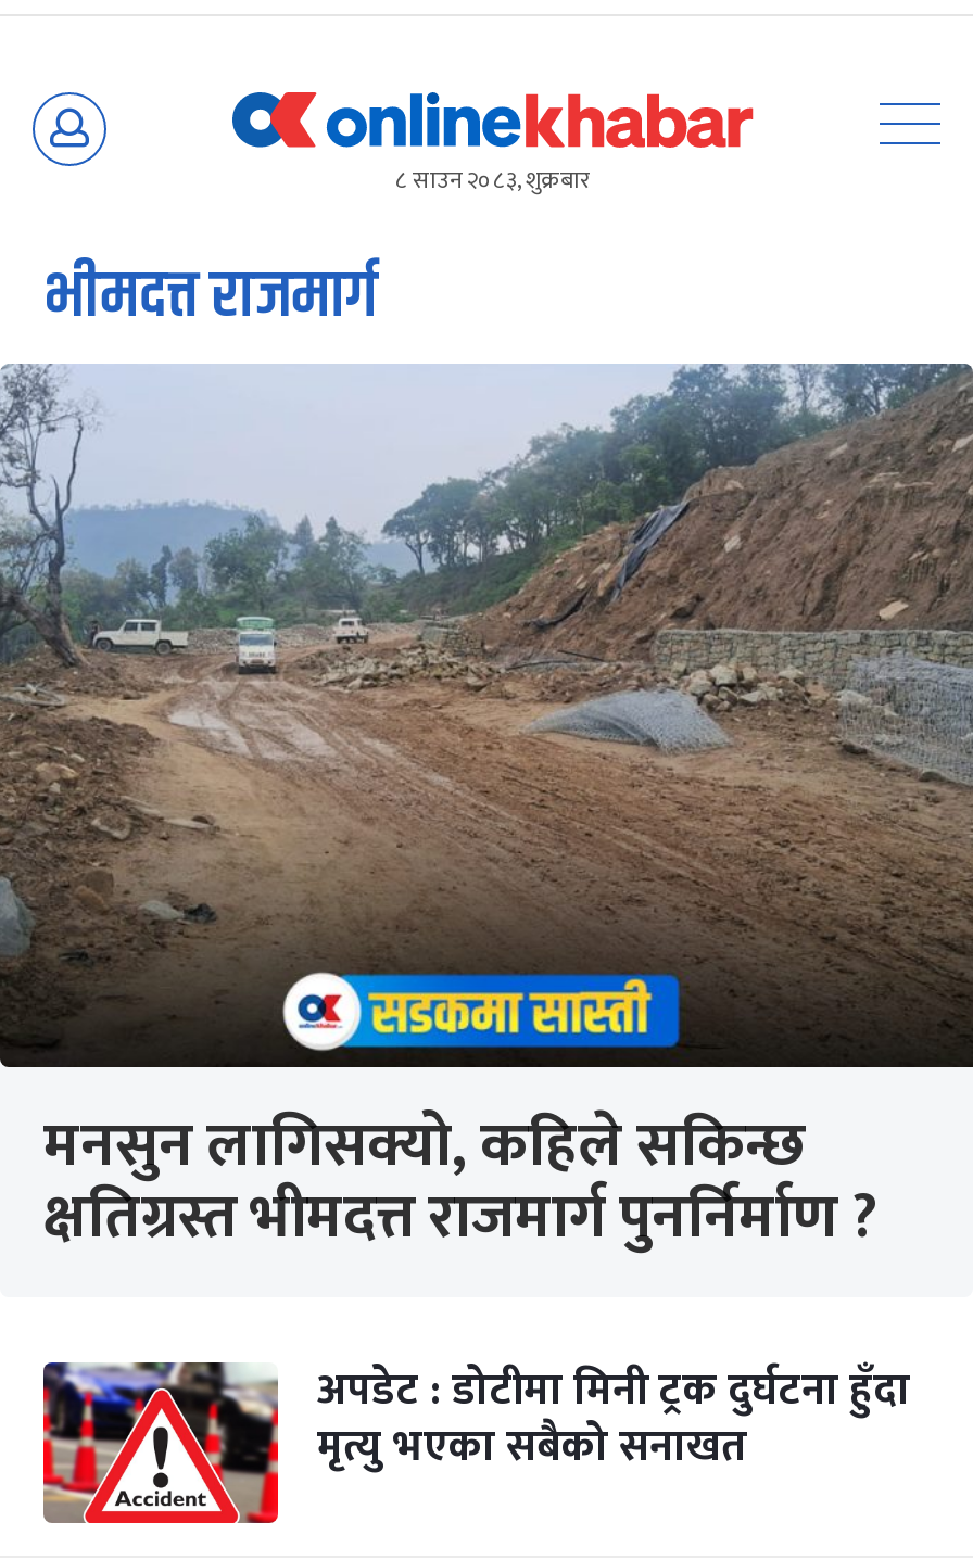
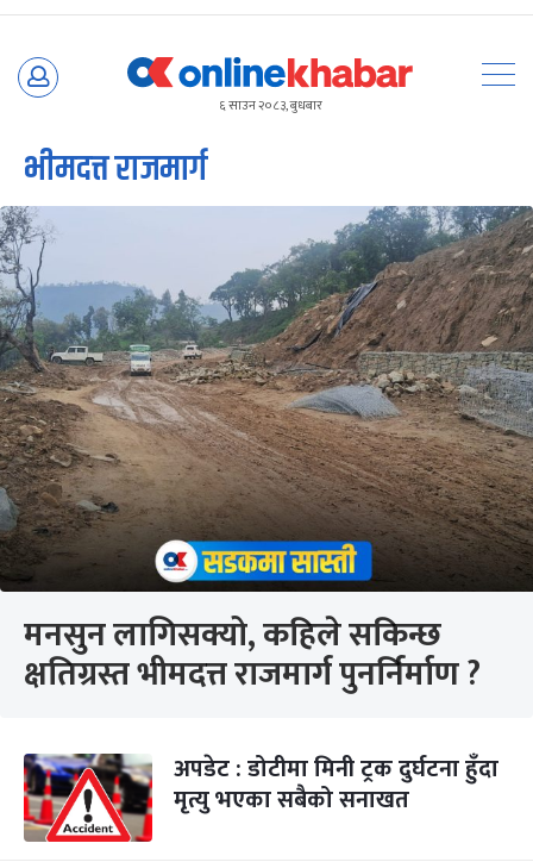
- ८ साउन २०८३, शुक्रबार
+ ६ साउन २०८३, बुधबार
